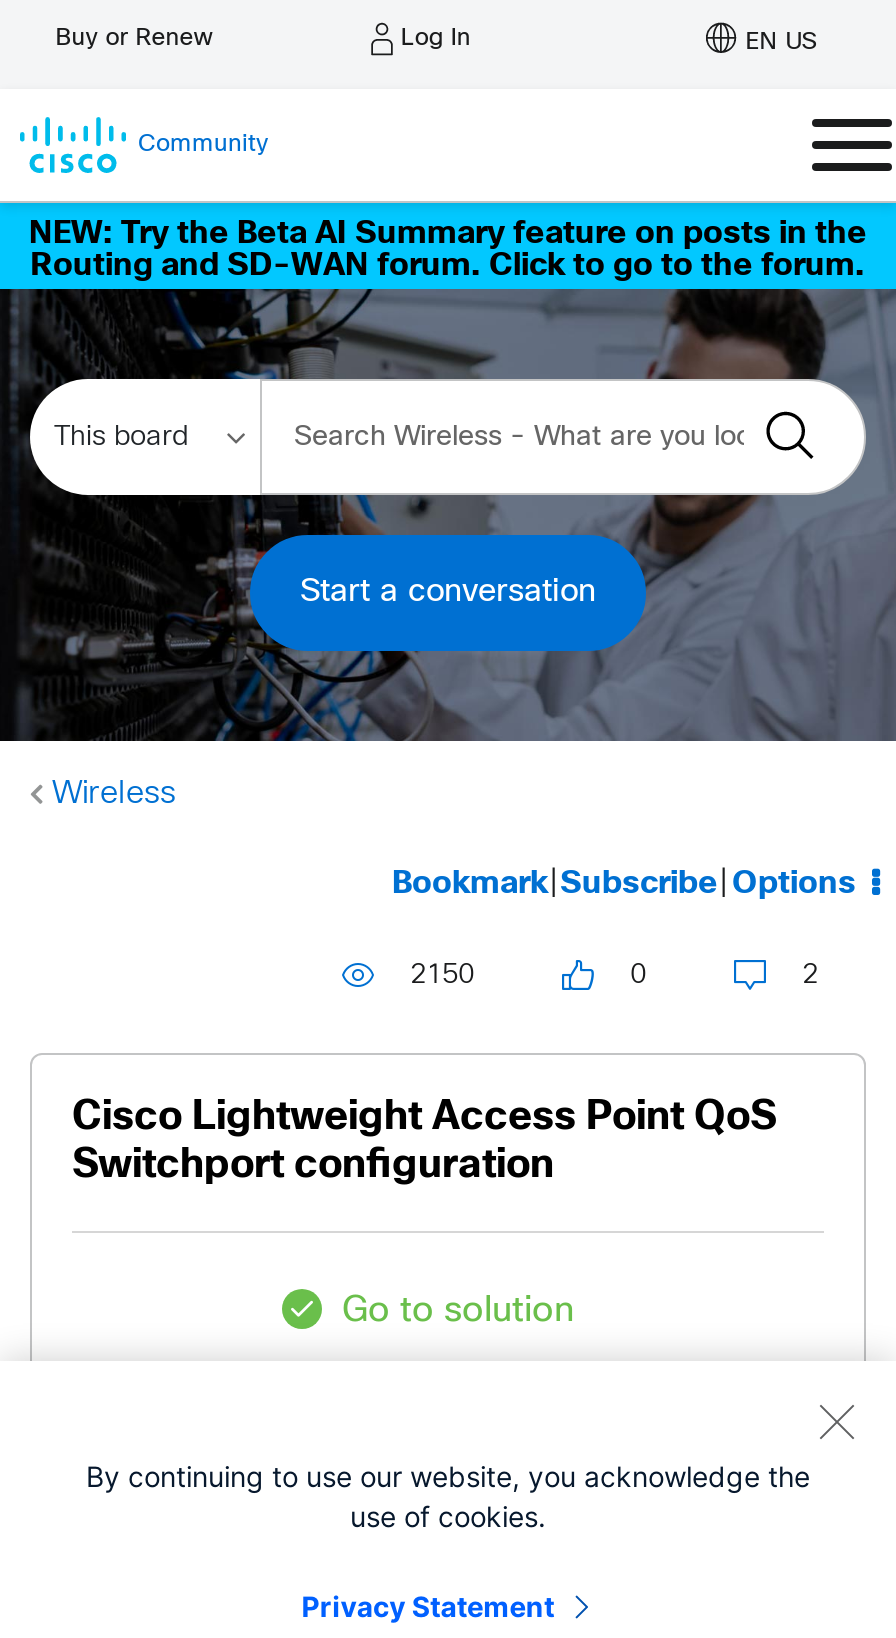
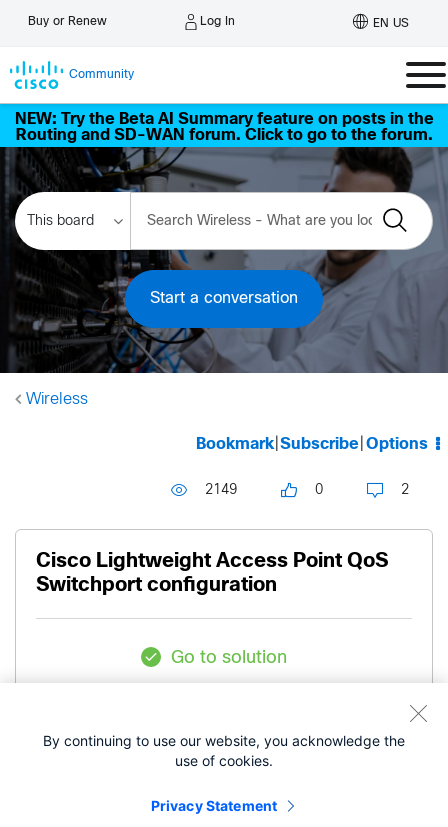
- 2150
+ 2149
